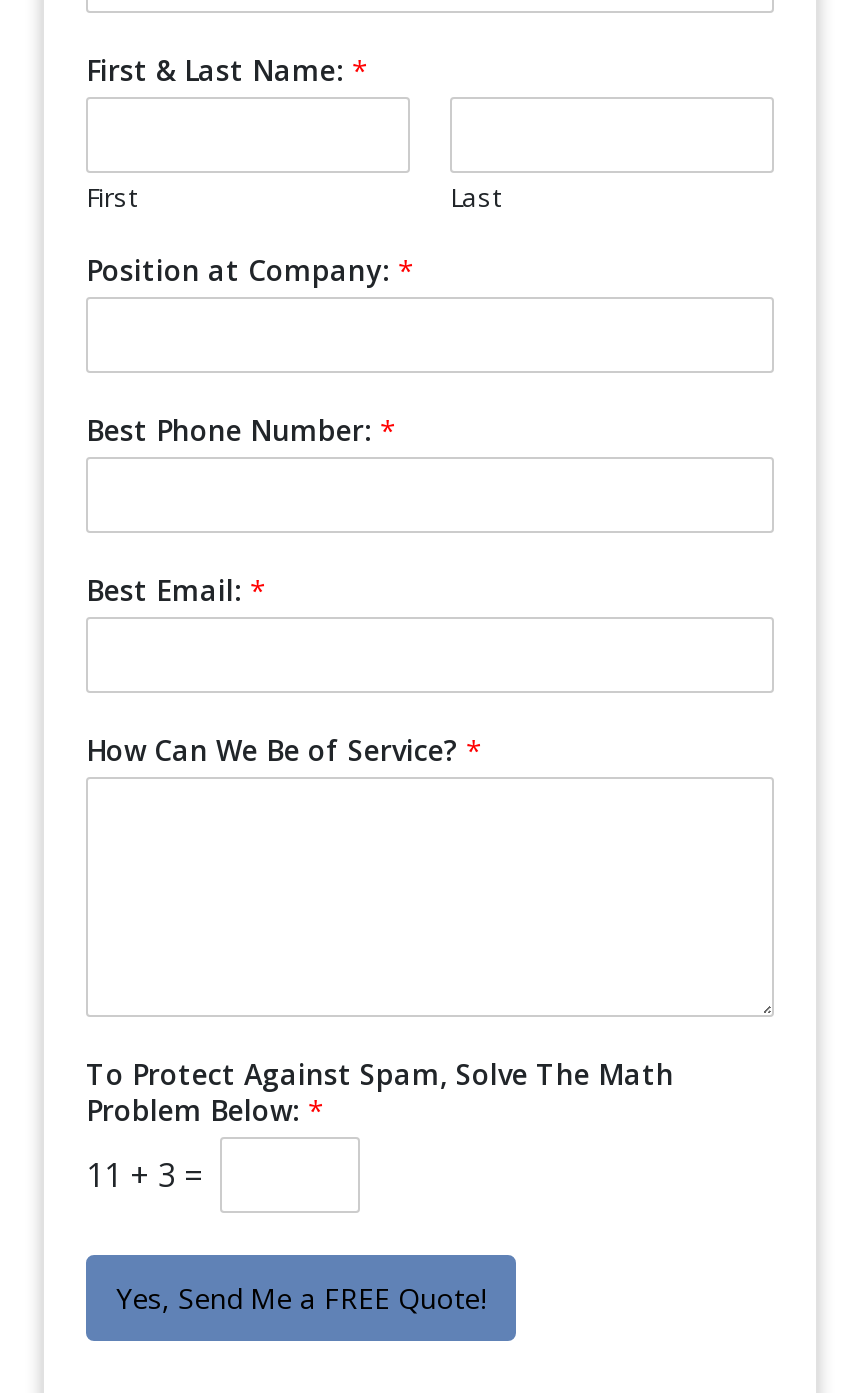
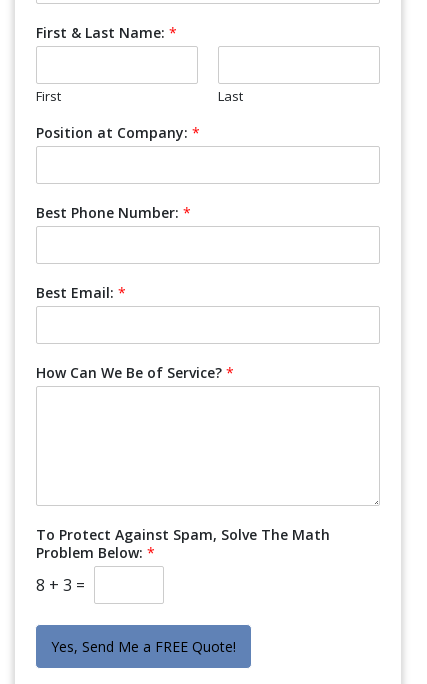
- 11 + 3 =
+ 8 + 3 =
